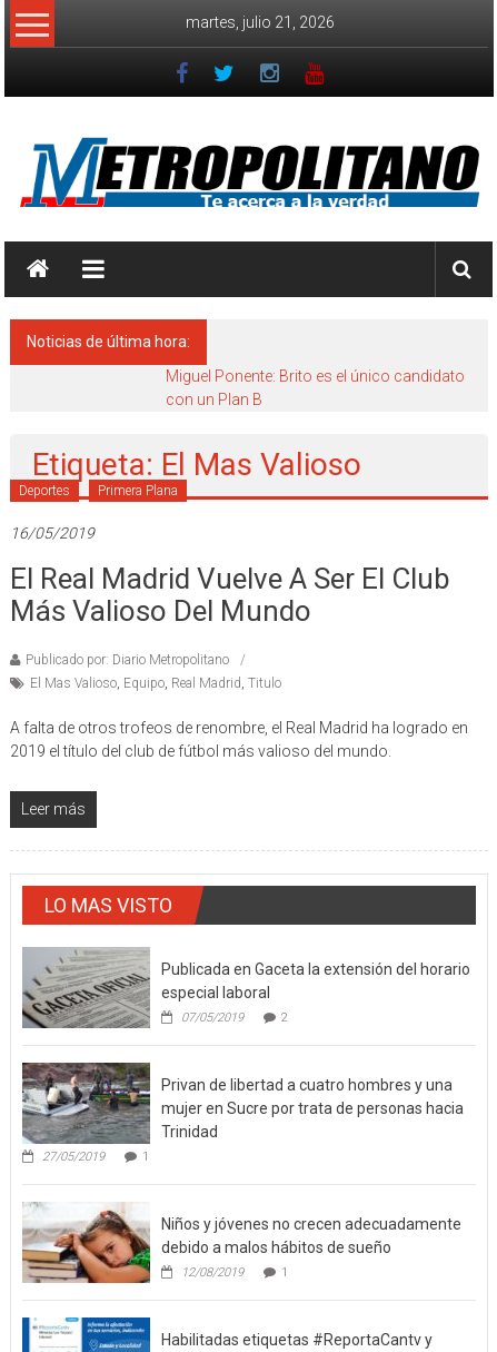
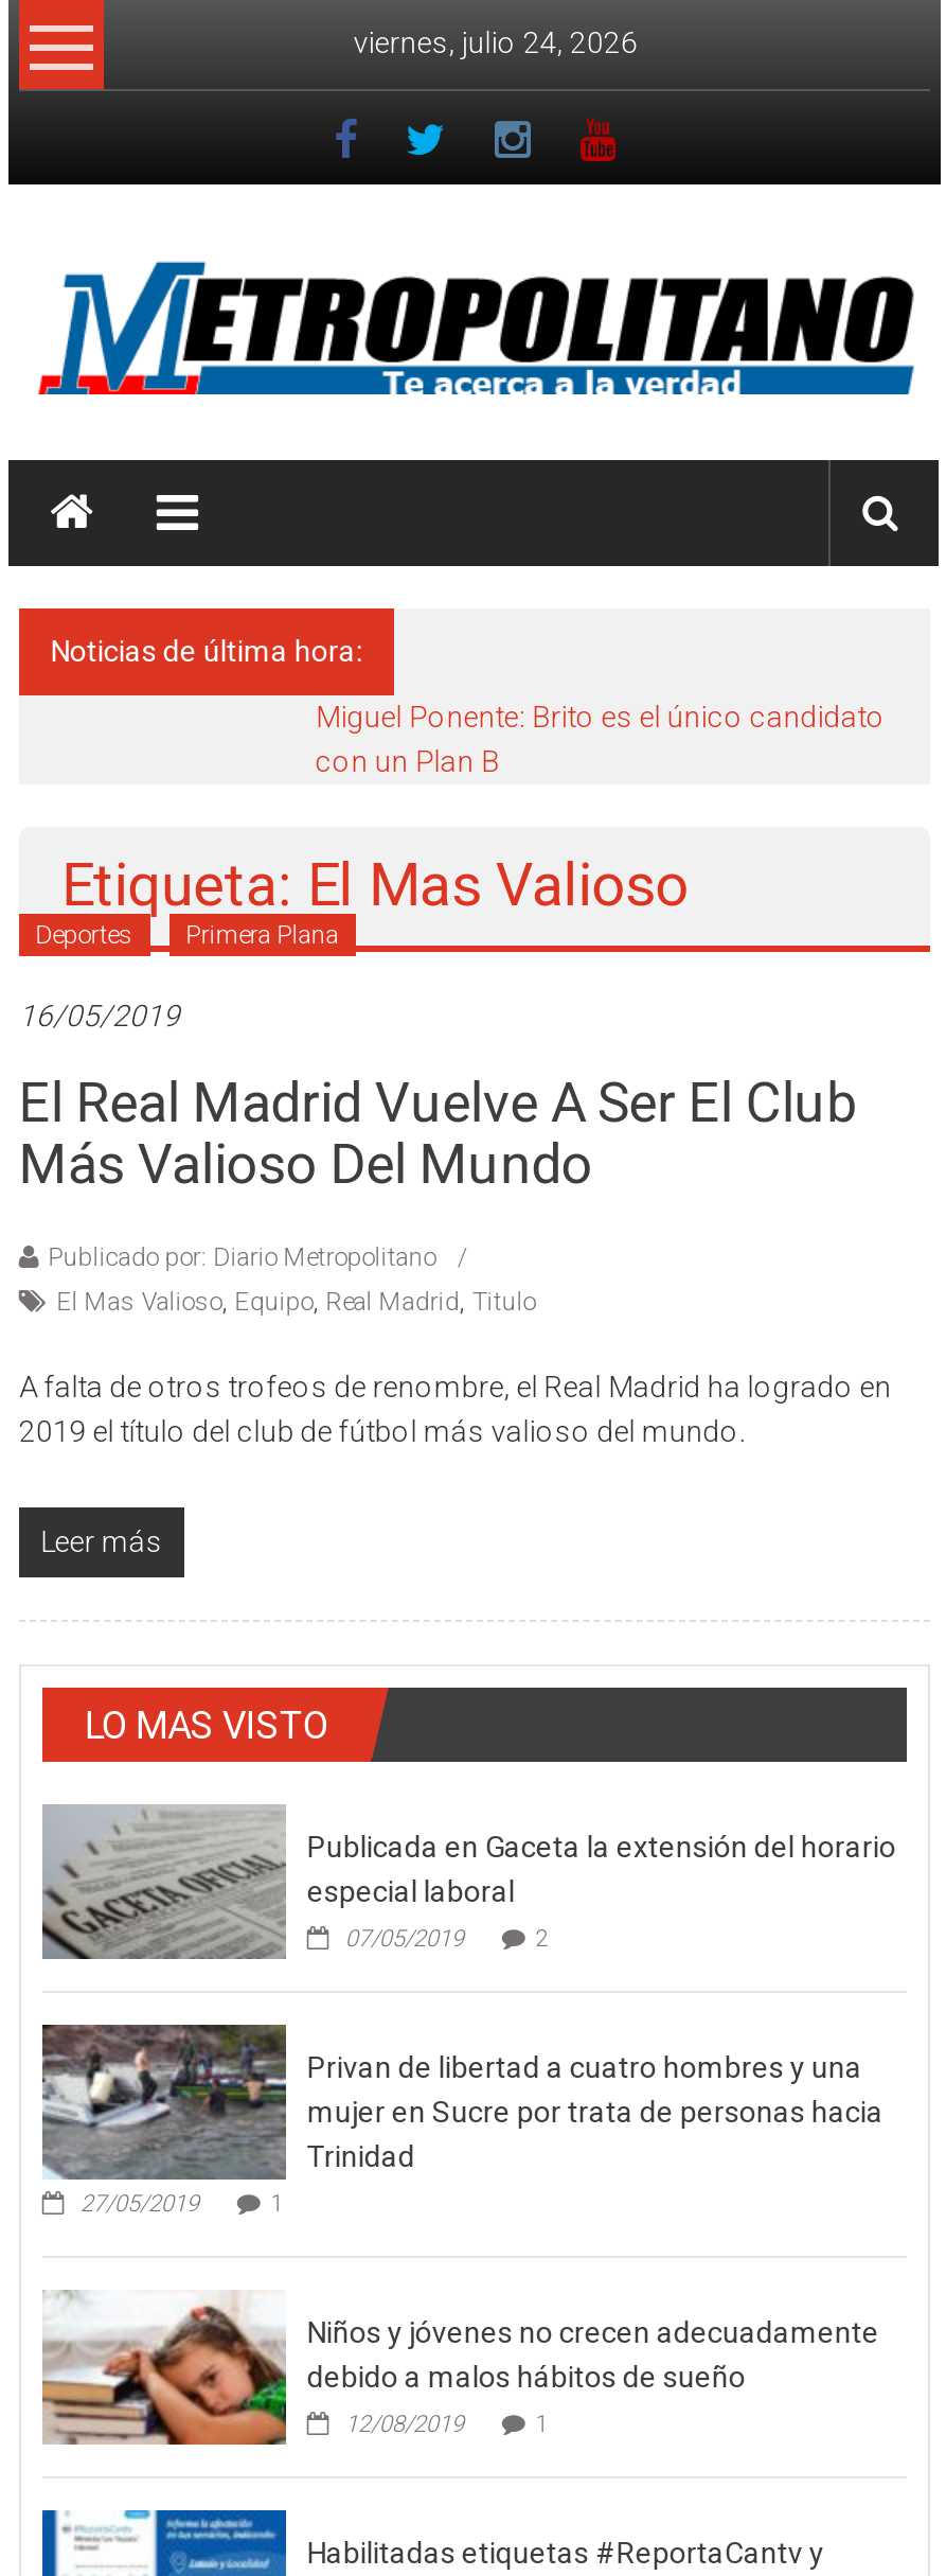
- martes, julio 21, 2026
+ viernes, julio 24, 2026
